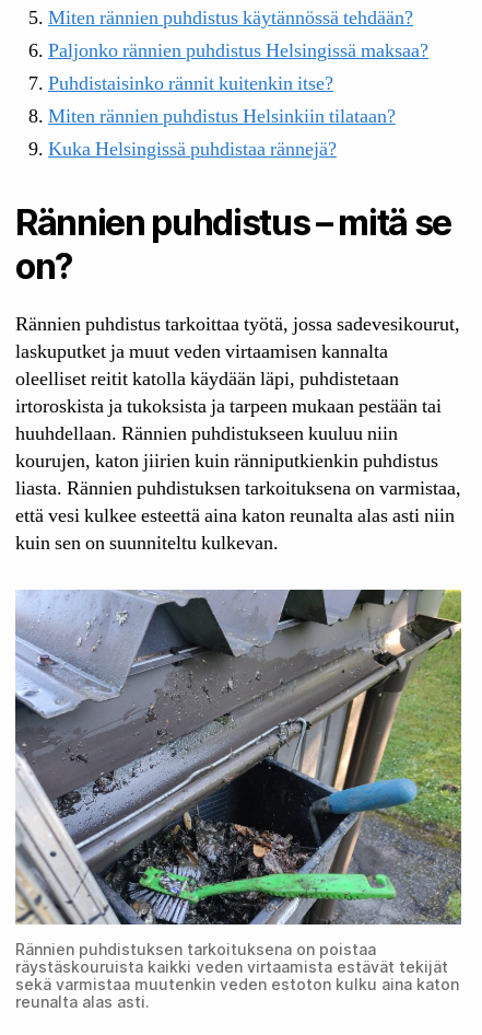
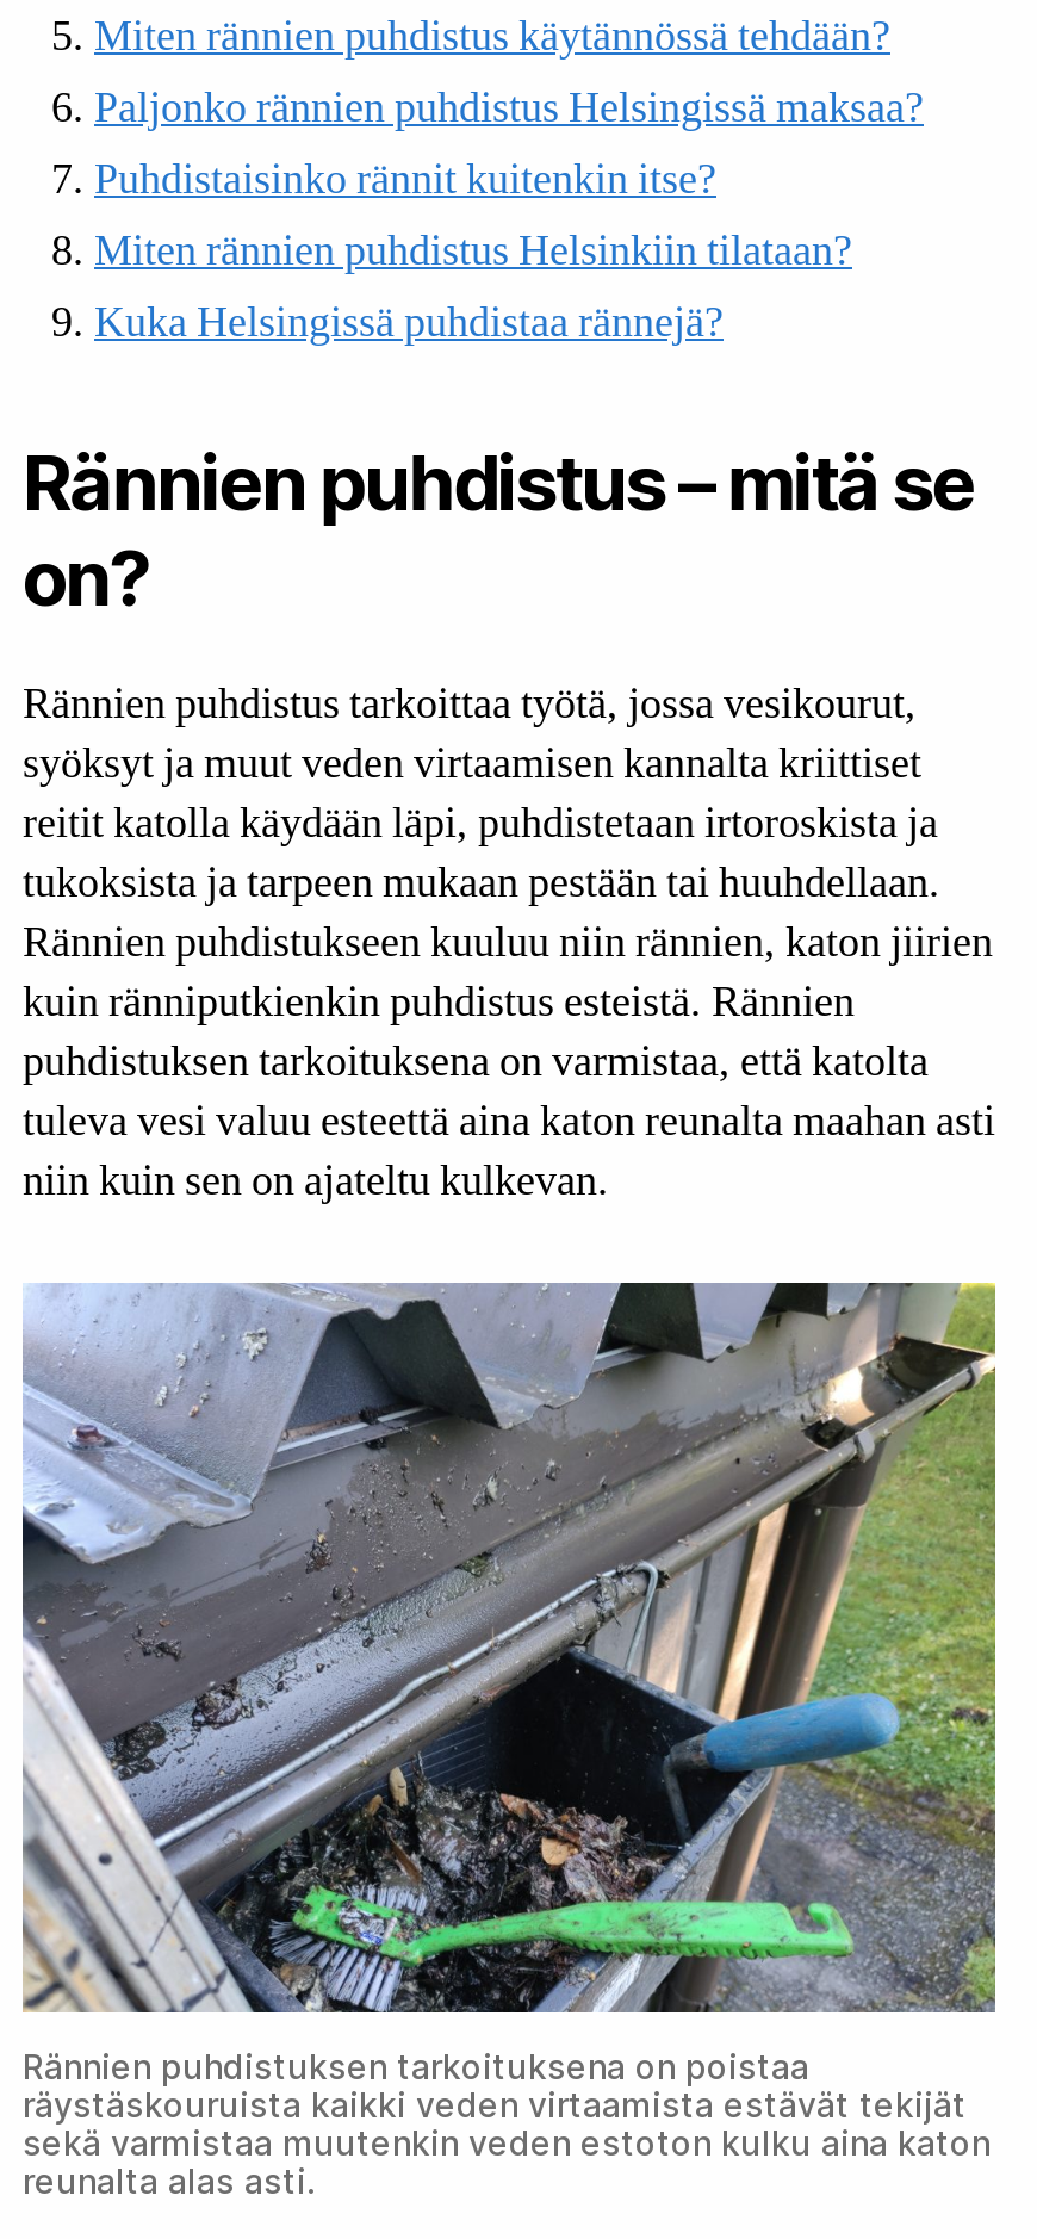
- Rännien puhdistus tarkoittaa työtä, jossa sadevesikourut,
- laskuputket ja muut veden virtaamisen kannalta
- oleelliset reitit katolla käydään läpi, puhdistetaan
- irtoroskista ja tukoksista ja tarpeen mukaan pestään tai
- huuhdellaan. Rännien puhdistukseen kuuluu niin
- kourujen, katon jiirien kuin ränniputkienkin puhdistus
- liasta. Rännien puhdistuksen tarkoituksena on varmistaa,
- että vesi kulkee esteettä aina katon reunalta alas asti niin
- kuin sen on suunniteltu kulkevan.
+ Rännien puhdistus tarkoittaa työtä, jossa vesikourut,
+ syöksyt ja muut veden virtaamisen kannalta kriittiset
+ reitit katolla käydään läpi, puhdistetaan irtoroskista ja
+ tukoksista ja tarpeen mukaan pestään tai huuhdellaan.
+ Rännien puhdistukseen kuuluu niin rännien, katon jiirien
+ kuin ränniputkienkin puhdistus esteistä. Rännien
+ puhdistuksen tarkoituksena on varmistaa, että katolta
+ tuleva vesi valuu esteettä aina katon reunalta maahan asti
+ niin kuin sen on ajateltu kulkevan.
